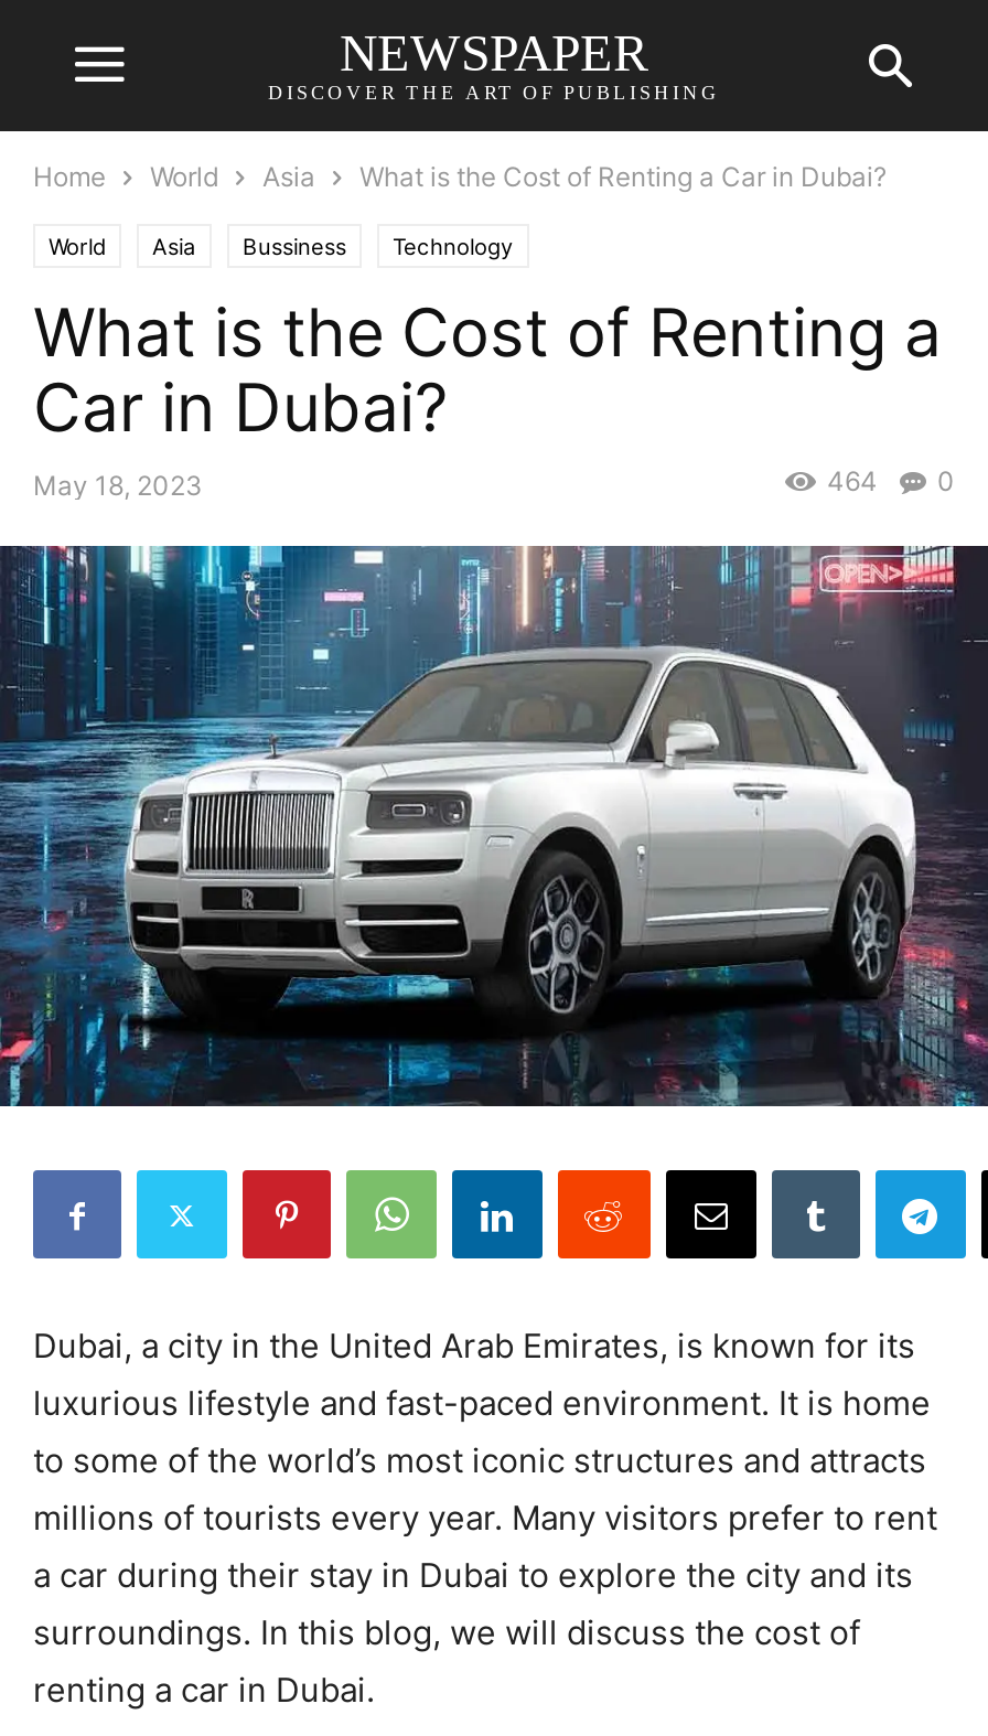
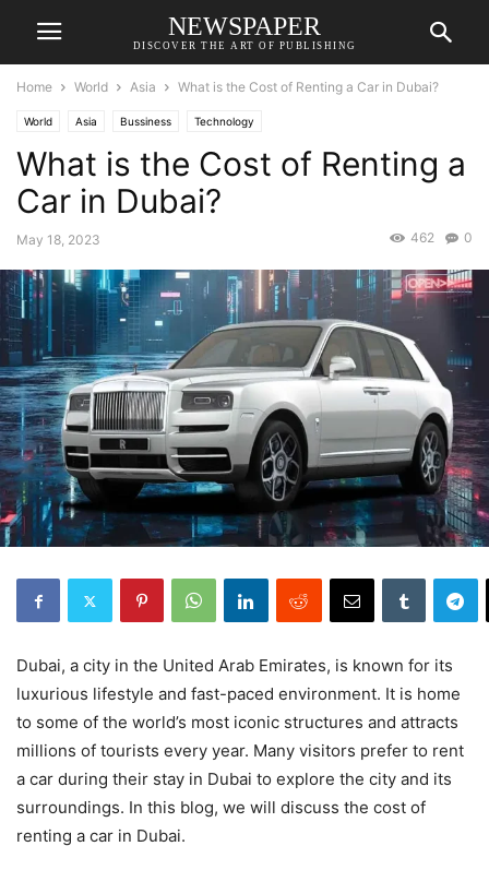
- 464 0
+ 462 0
